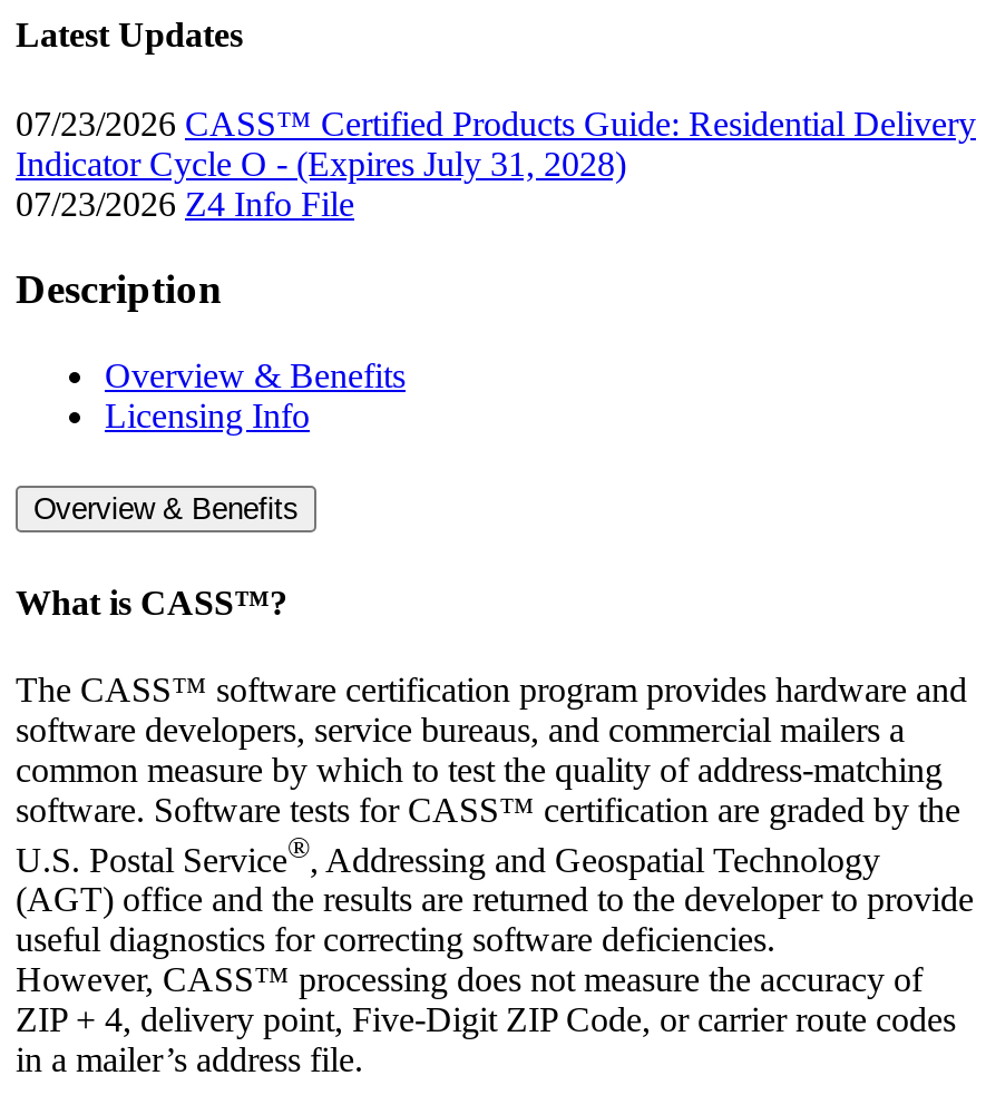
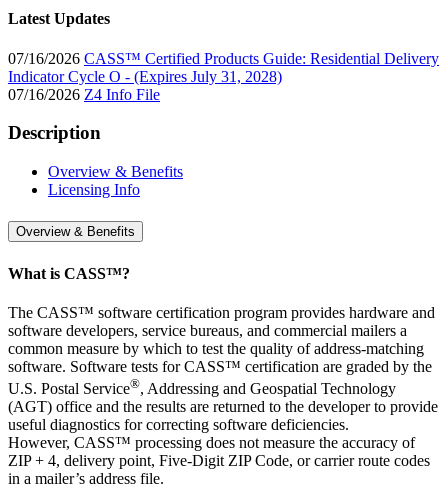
- 07/23/2026 CASS™ Certified Products Guide: Residential Delivery
+ 07/16/2026 CASS™ Certified Products Guide: Residential Delivery

- 07/23/2026 Z4 Info File
+ 07/16/2026 Z4 Info File
